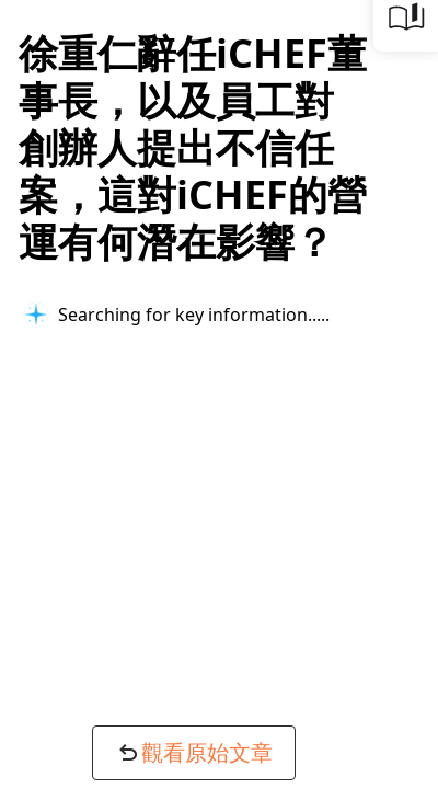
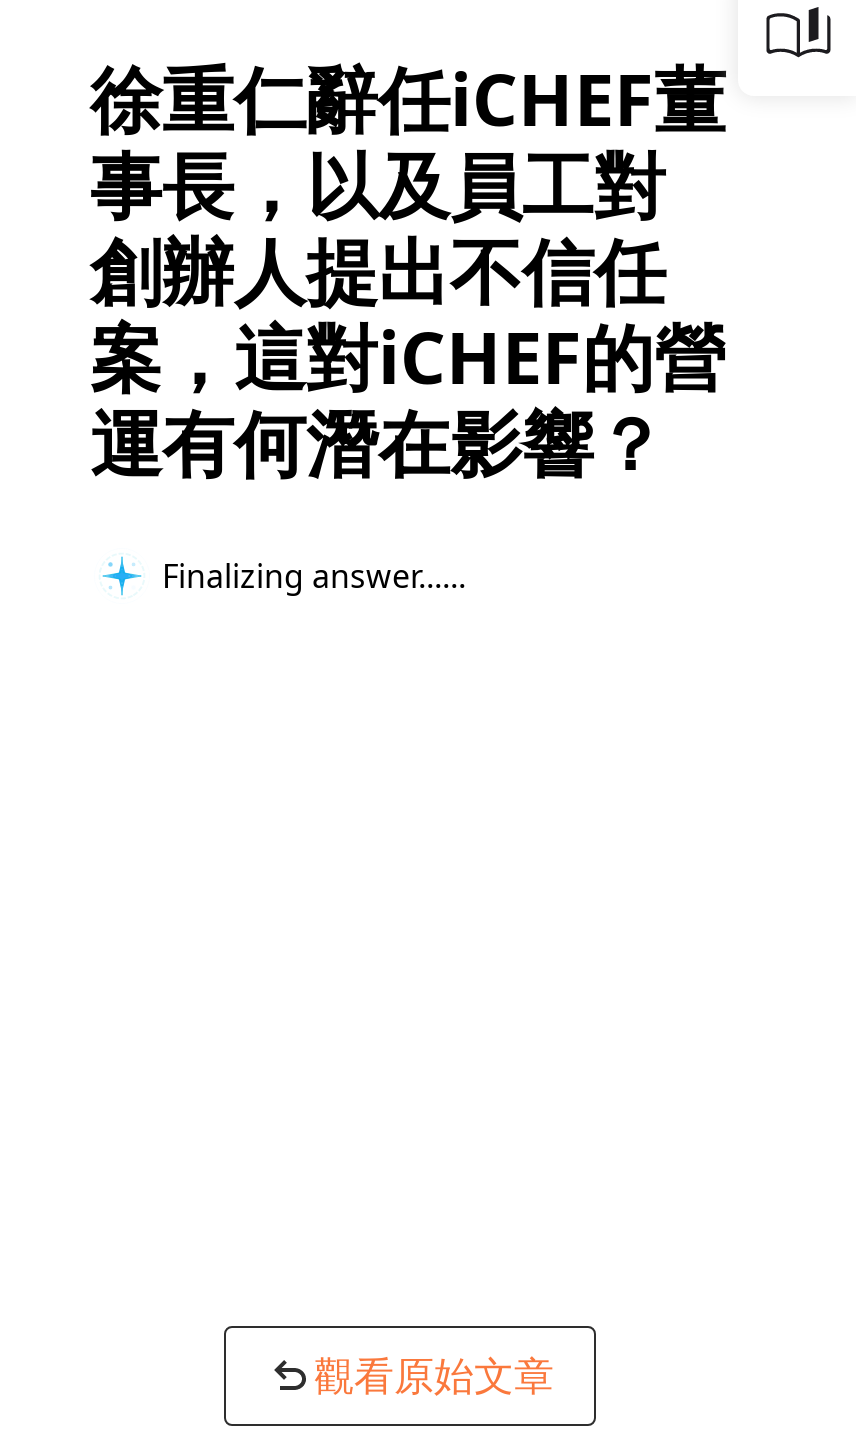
- Searching for key information...
+ Finalizing answer...
